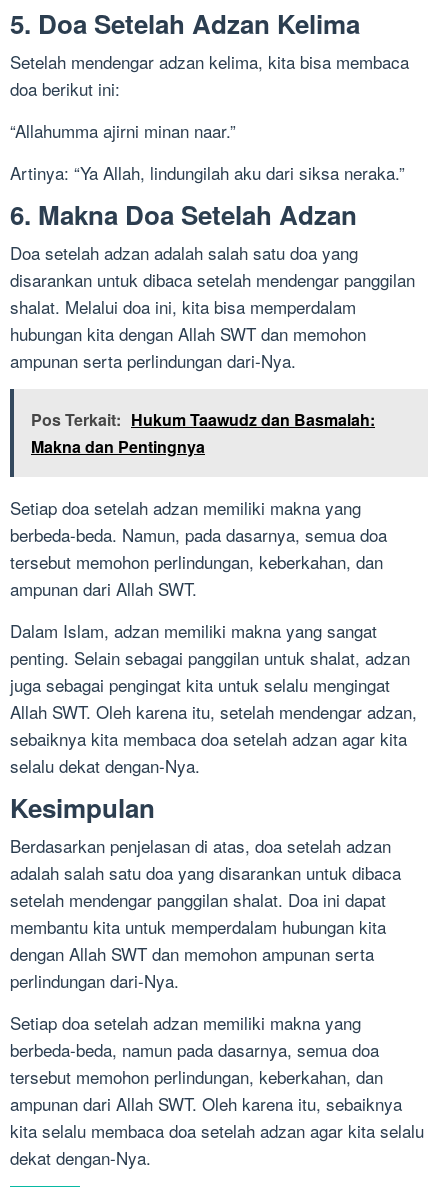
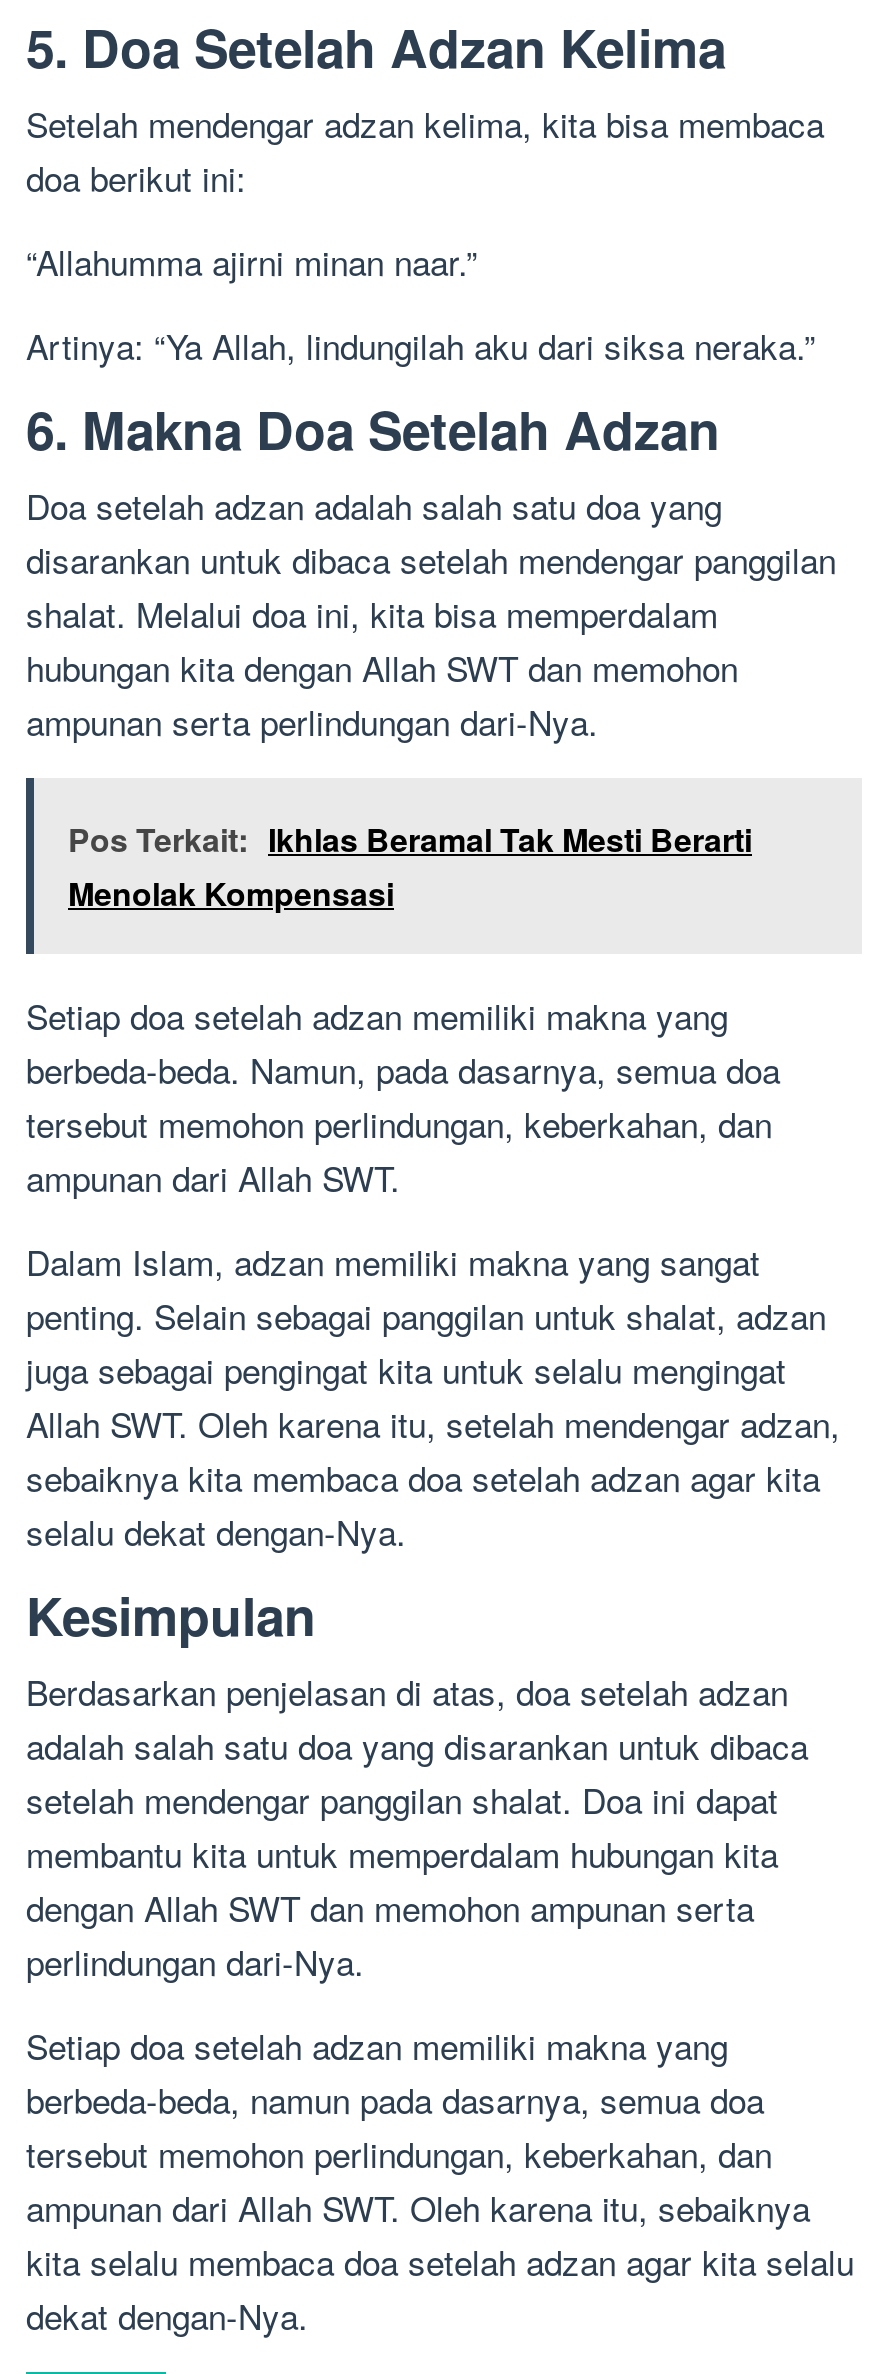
- Pos Terkait: Hukum Taawudz dan Basmalah:
- Makna dan Pentingnya
+ Pos Terkait: Ikhlas Beramal Tak Mesti Berarti
+ Menolak Kompensasi
